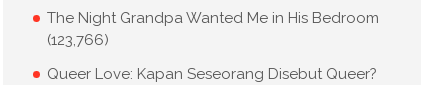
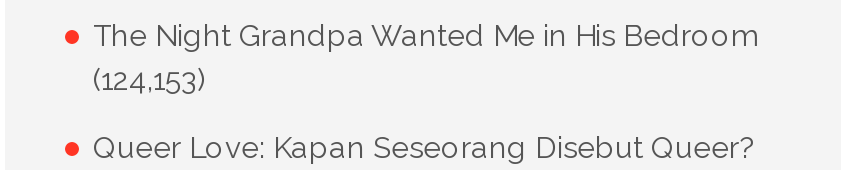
- (123,766)
+ (124,153)
